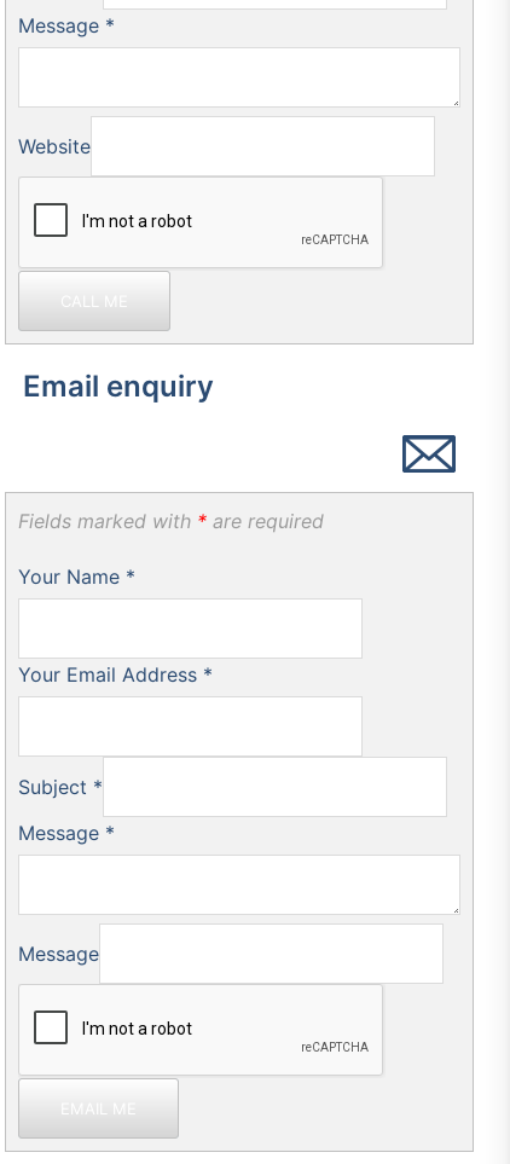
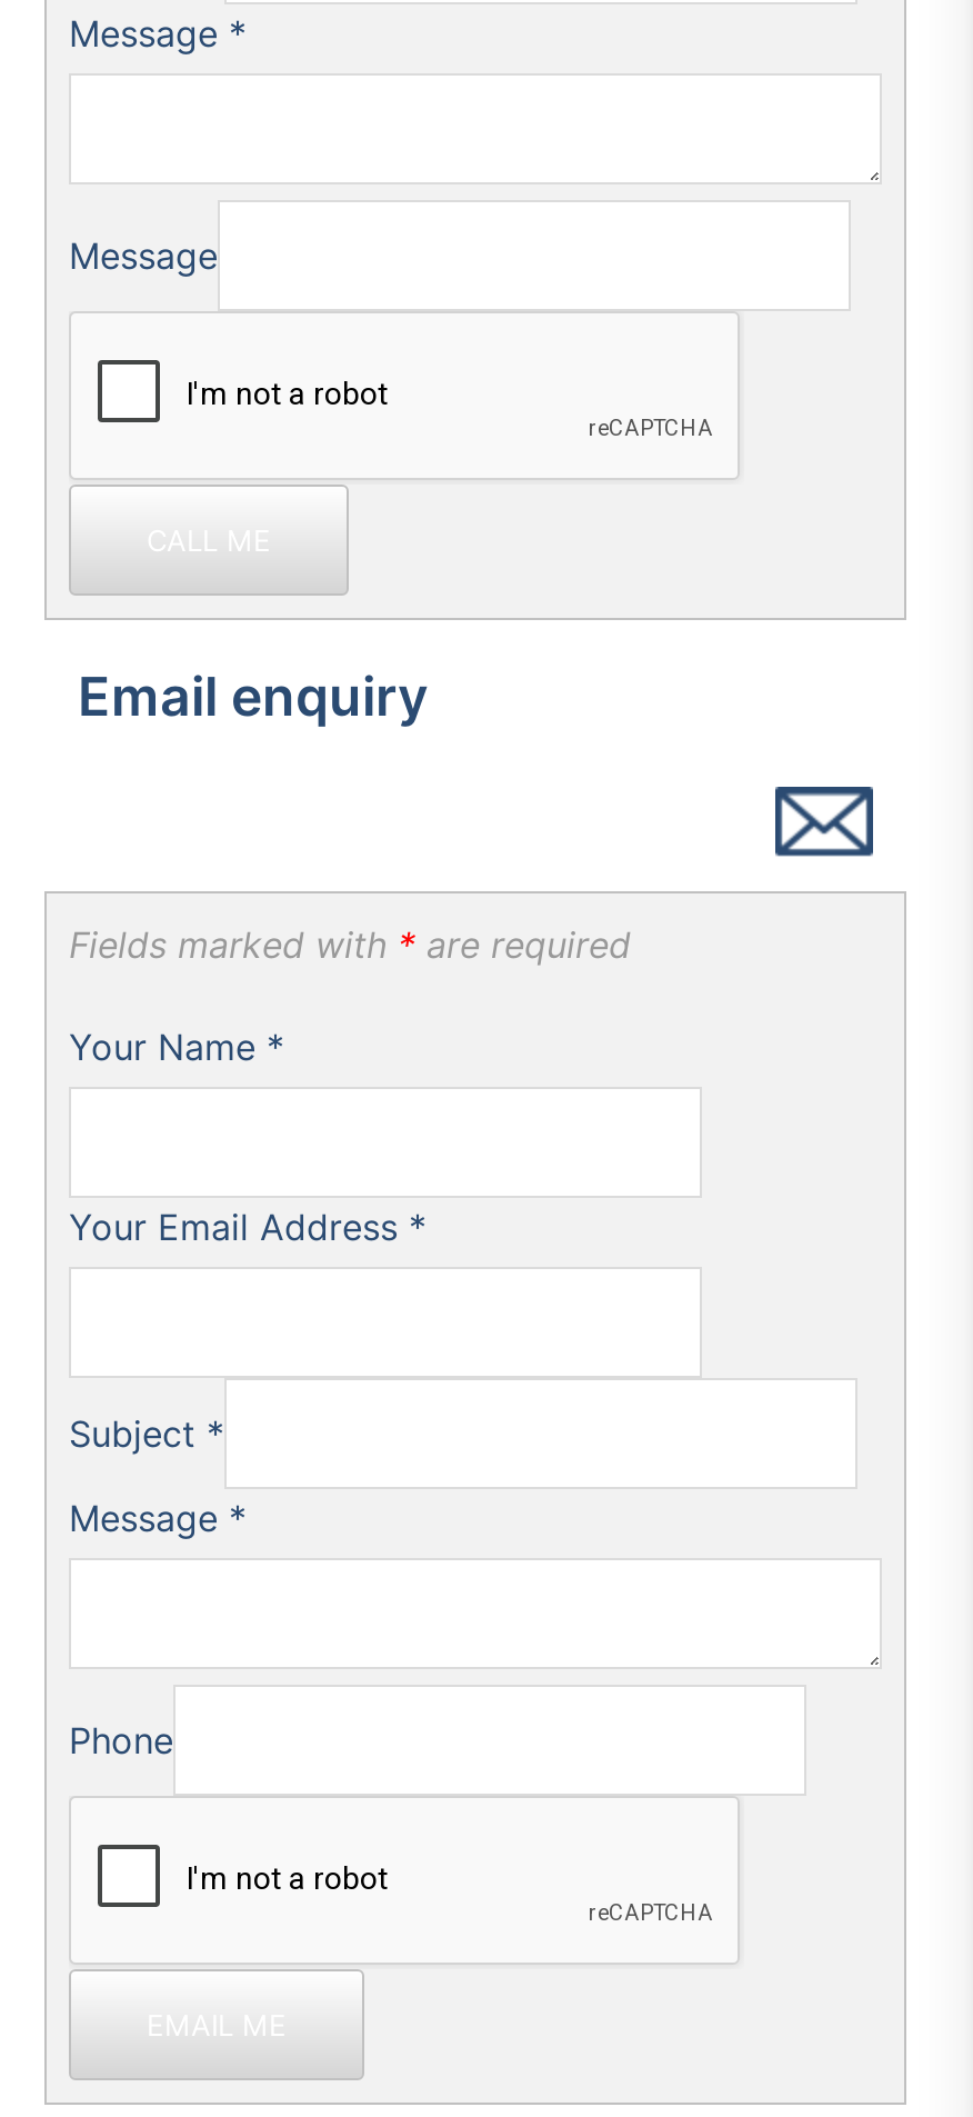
- Website

+ Phone

moved up: Message
